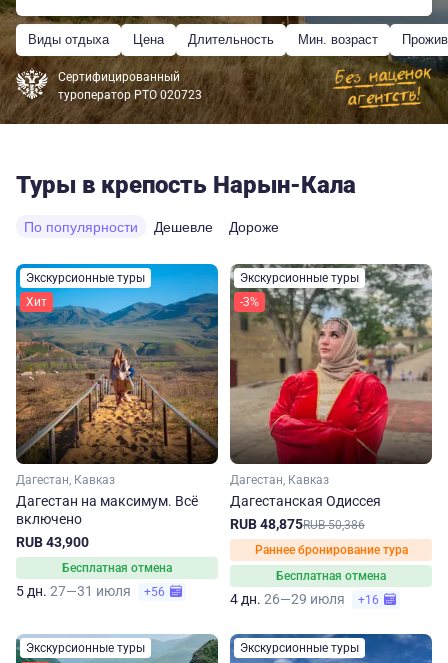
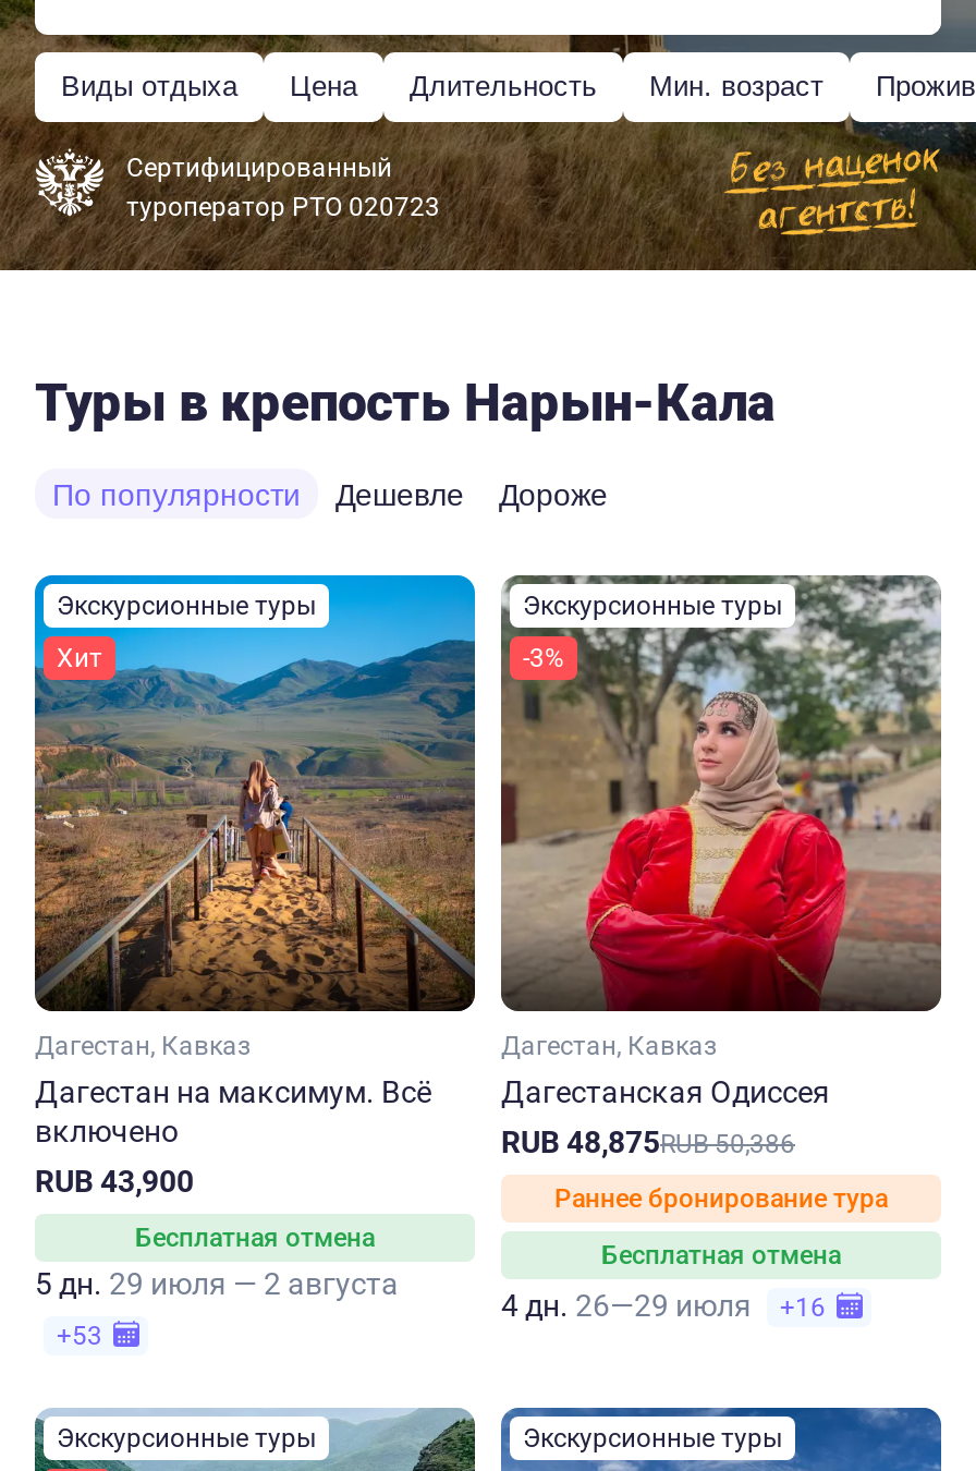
- 5 дн. 27—31 июля
- +56
+ 5 дн. 29 июля — 2 августа
+ +53
